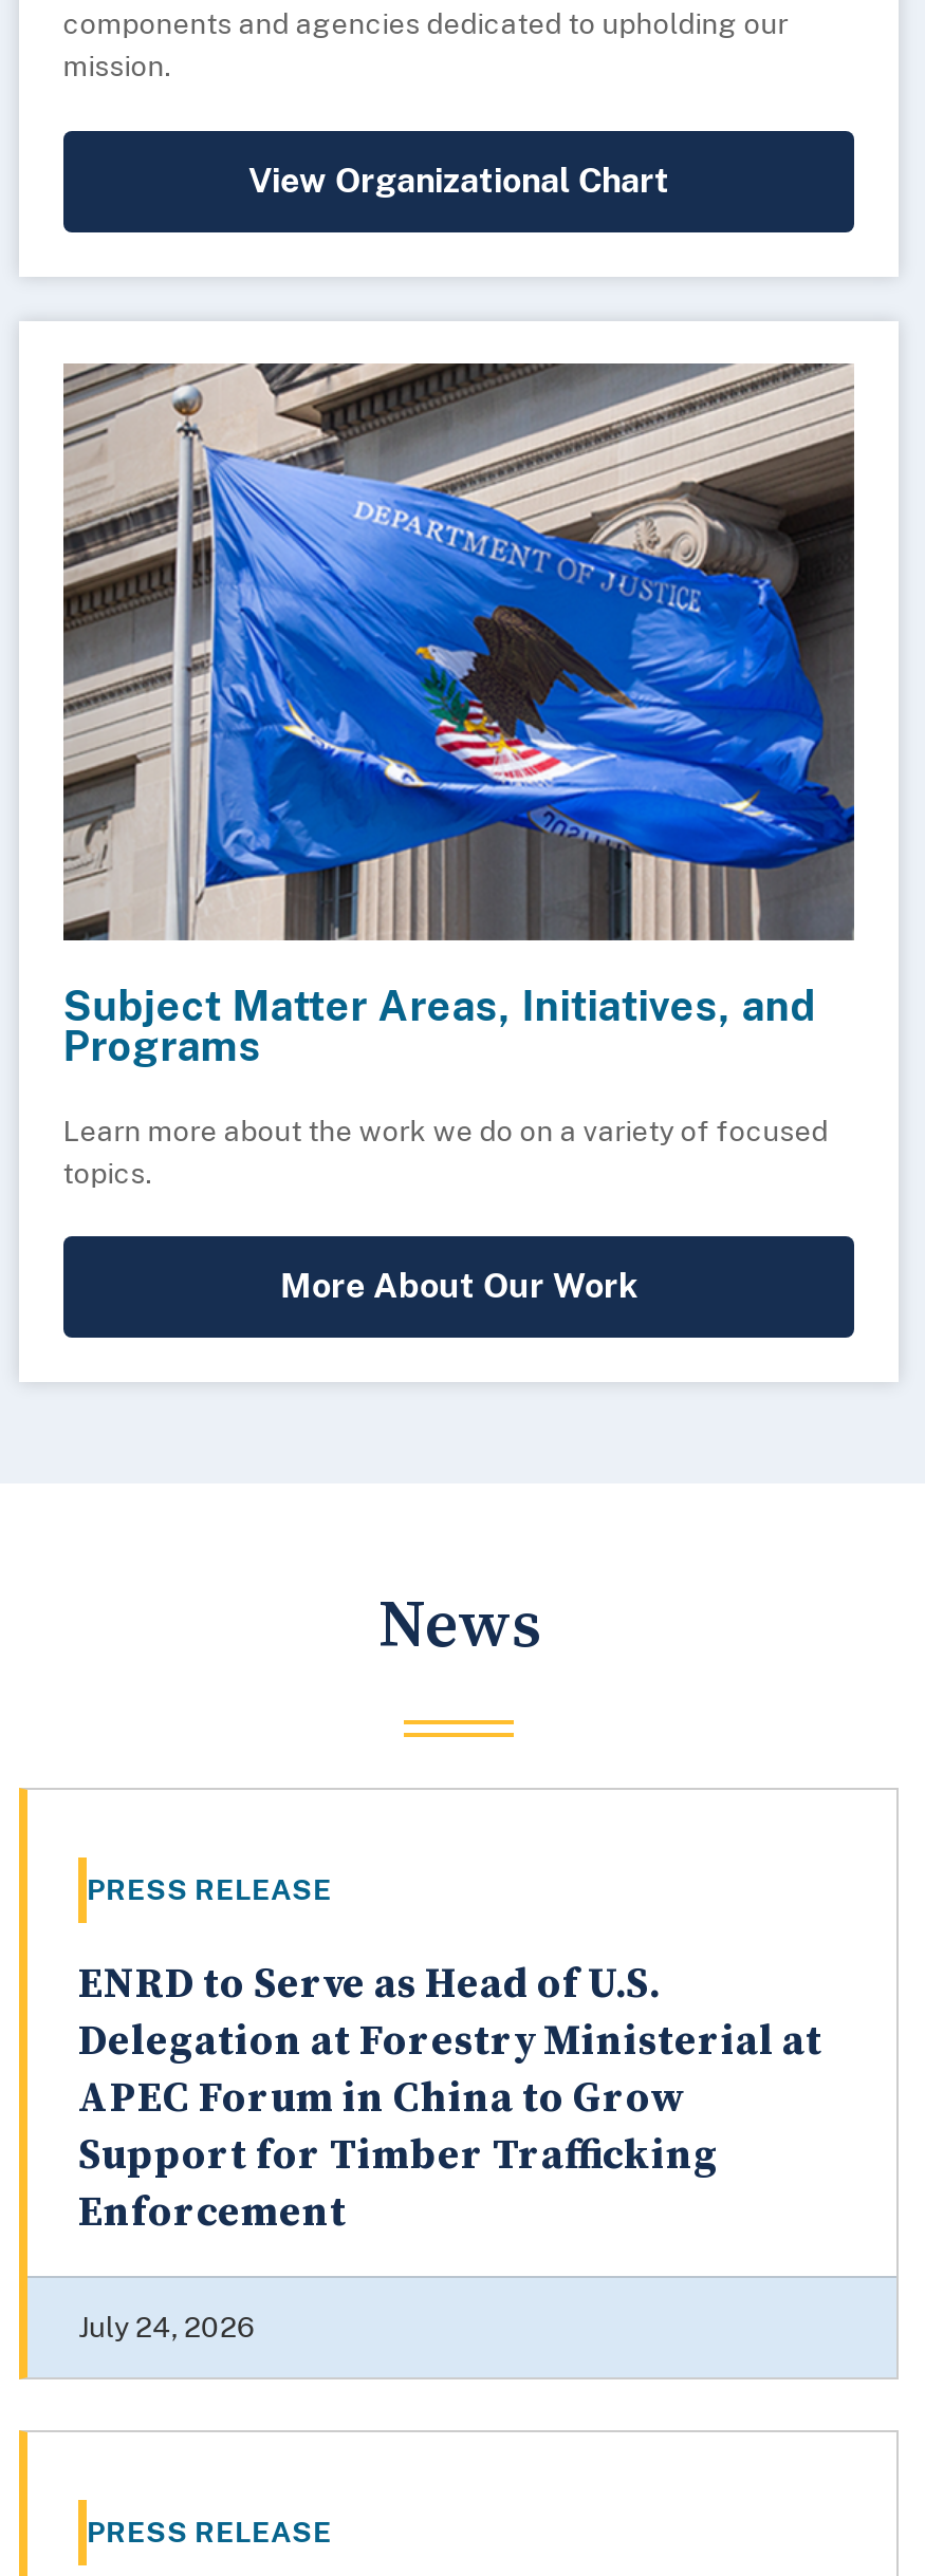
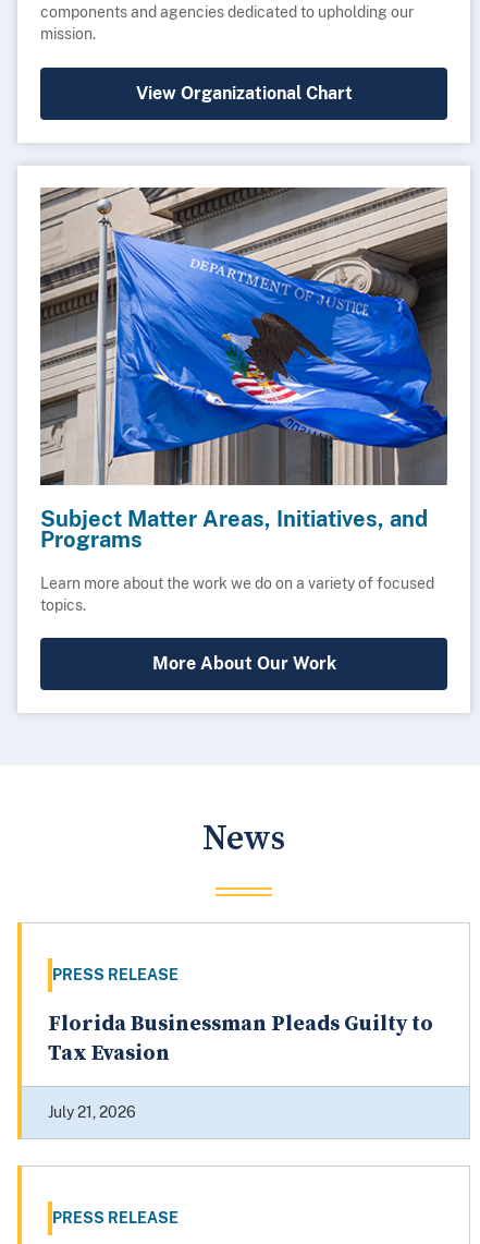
- ENRD to Serve as Head of U.S.
- Delegation at Forestry Ministerial at
- APEC Forum in China to Grow
- Support for Timber Trafficking
- Enforcement
+ Florida Businessman Pleads Guilty to
+ Tax Evasion

- July 24, 2026
+ July 21, 2026
